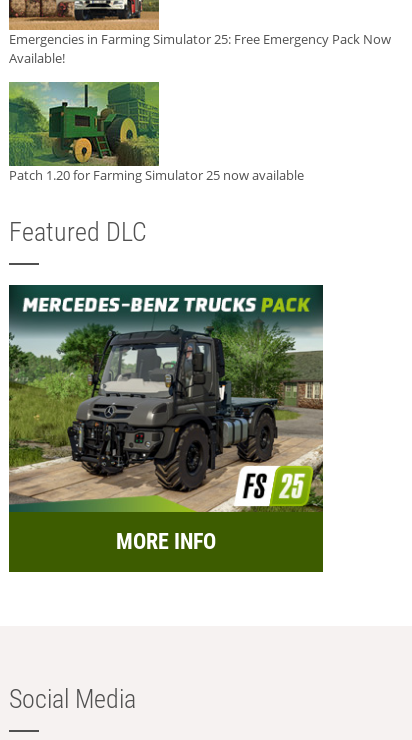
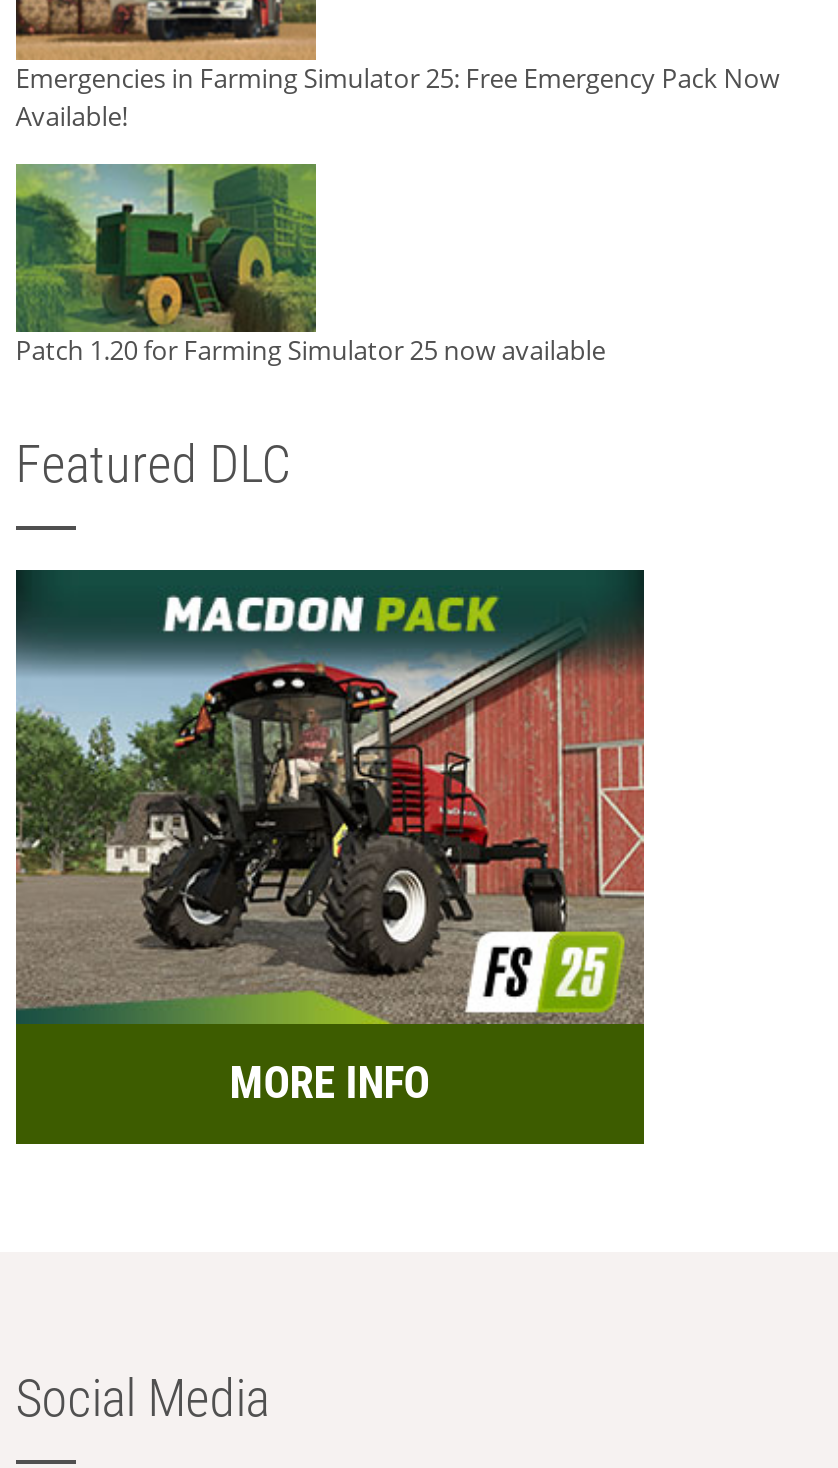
- [image]
+ [image]
